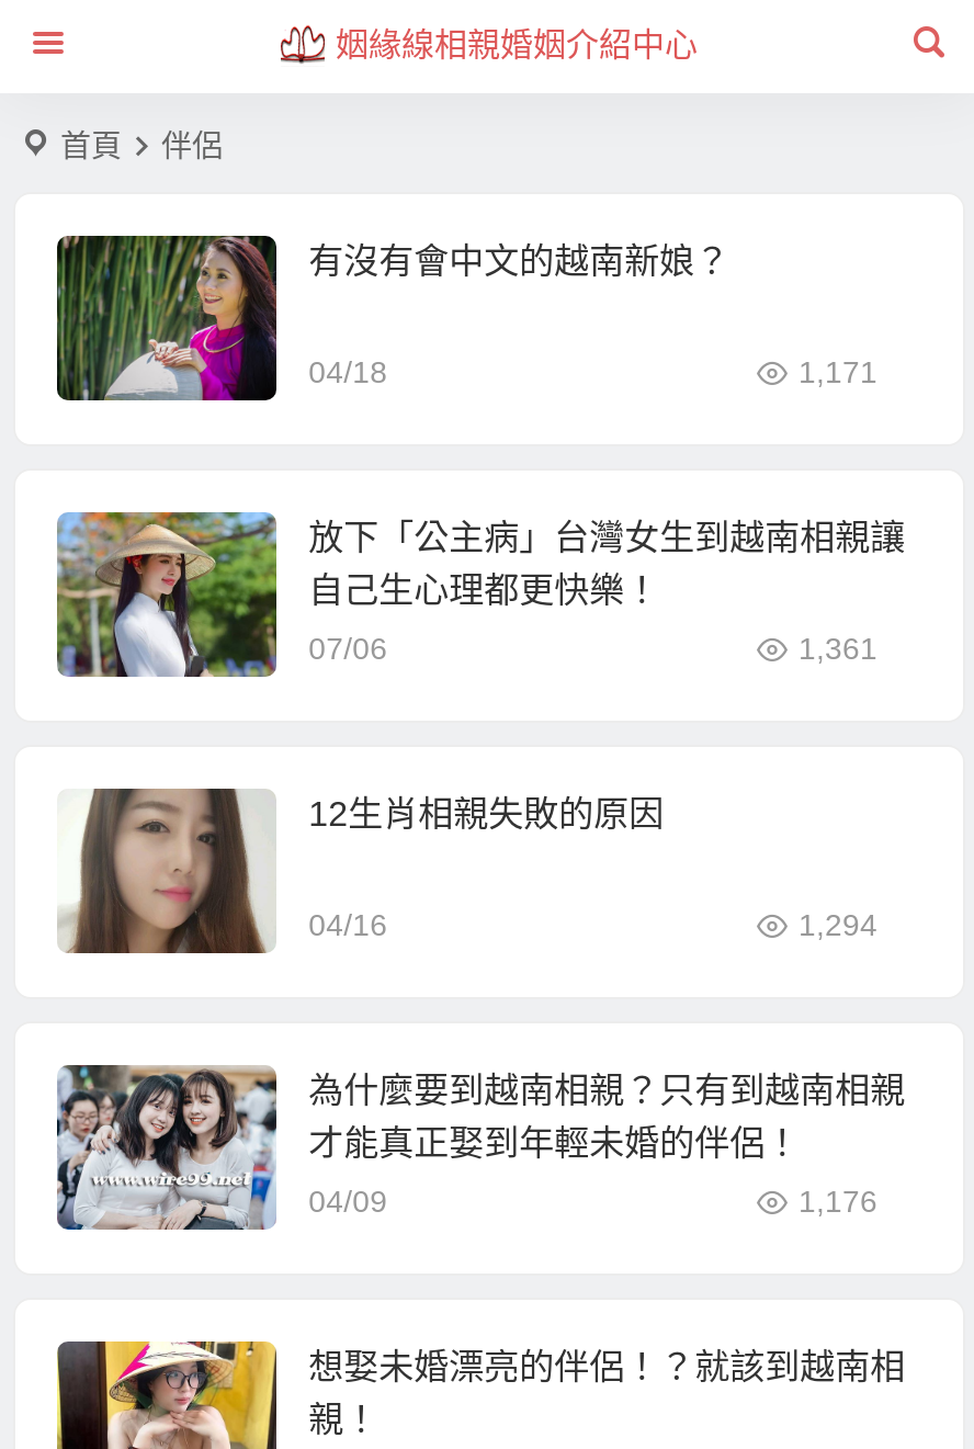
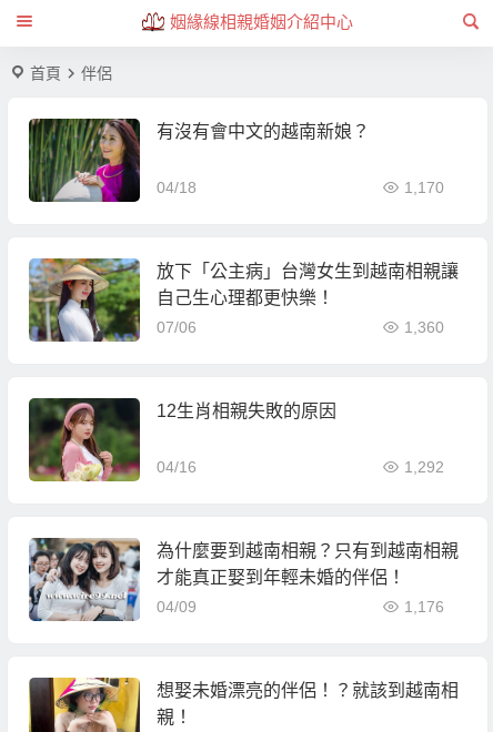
- 1,171
+ 1,170

- 1,361
+ 1,360

- [image]
+ [image]

- 1,294
+ 1,292
